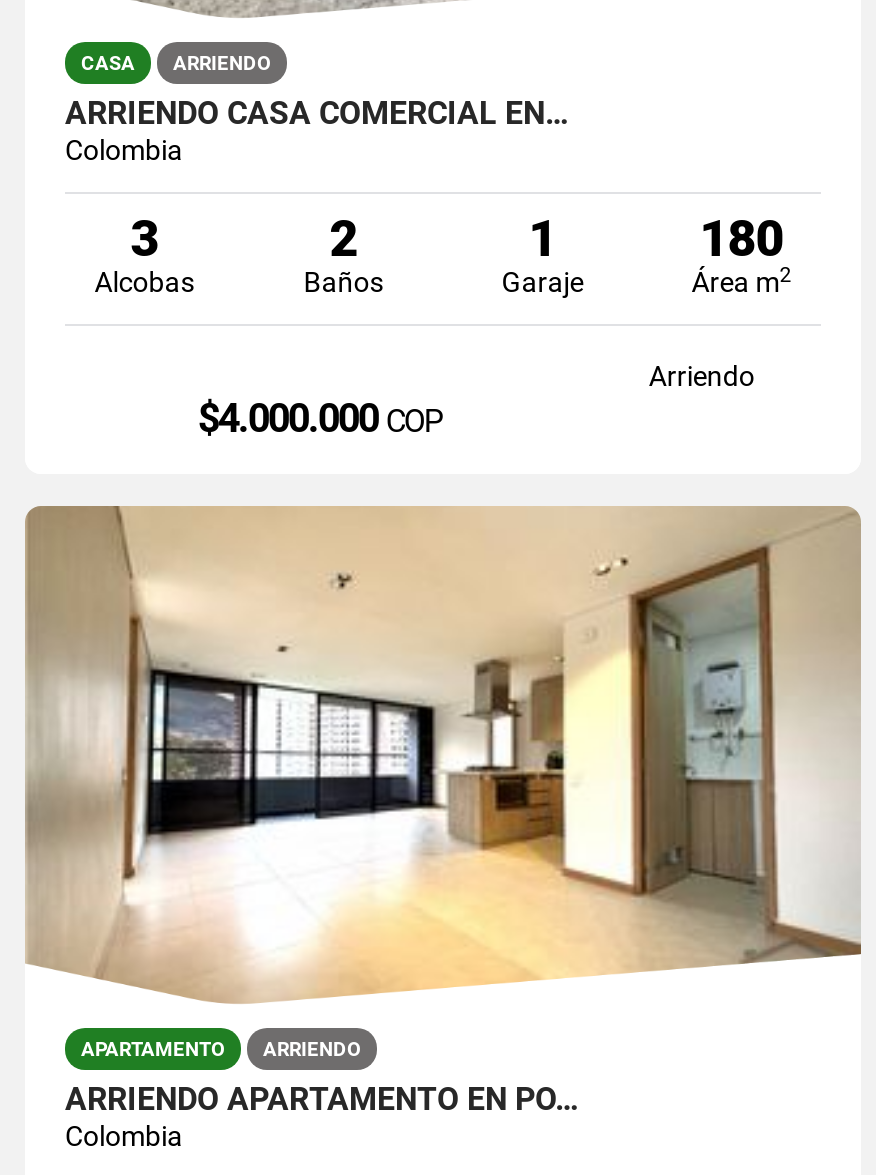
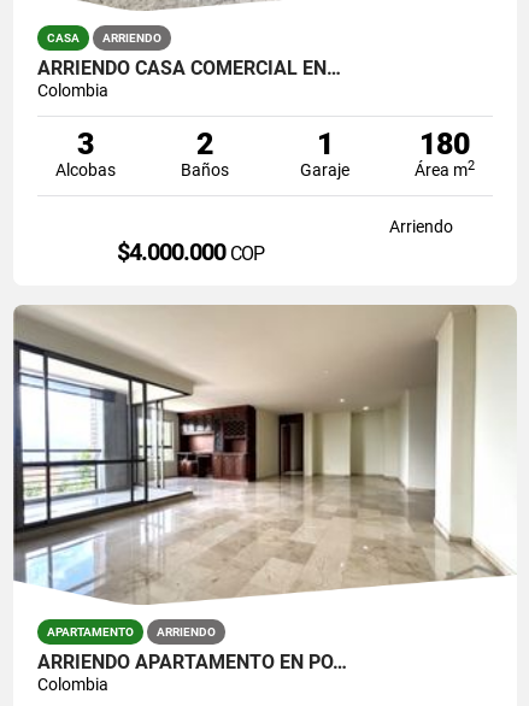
- [image]
+ [image]
